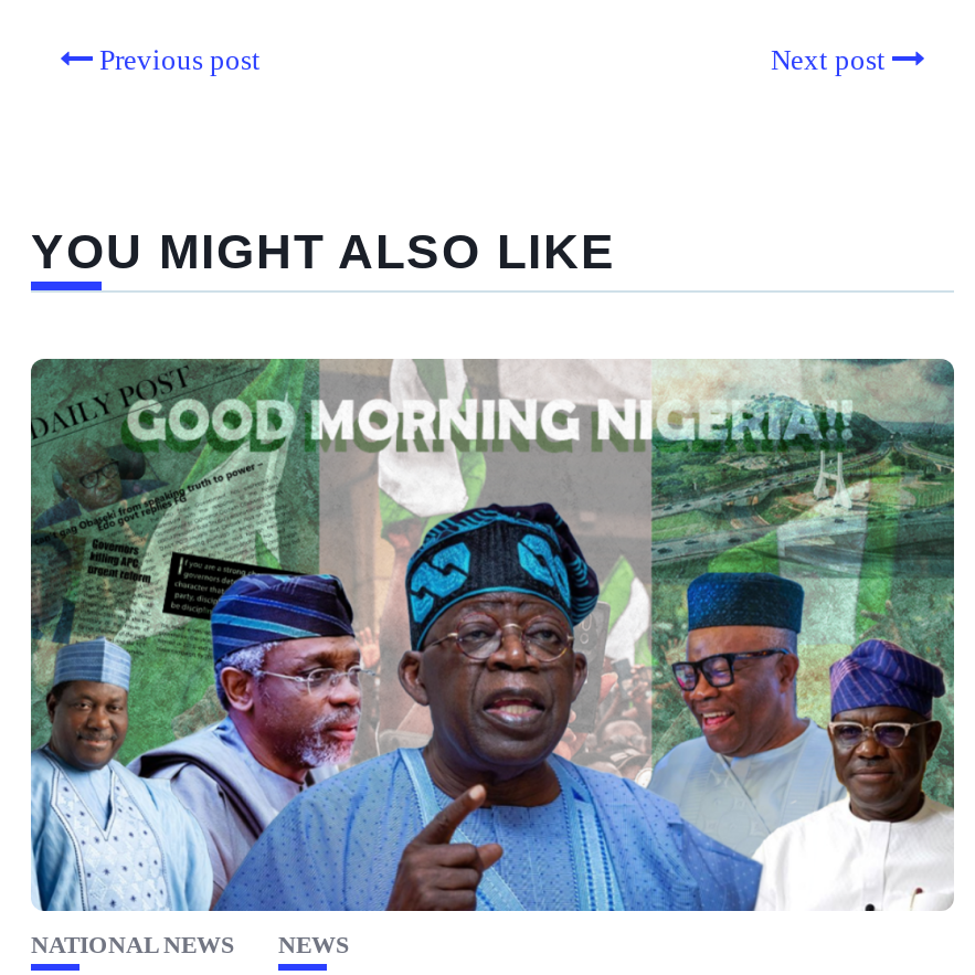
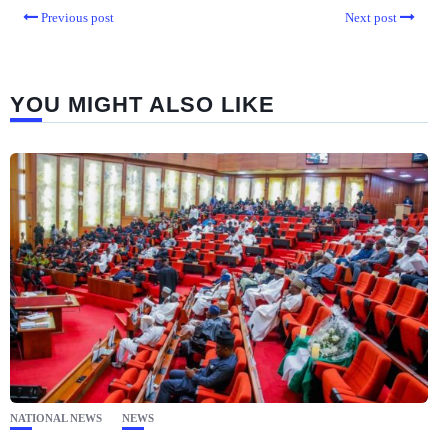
- [image]
+ [image]
